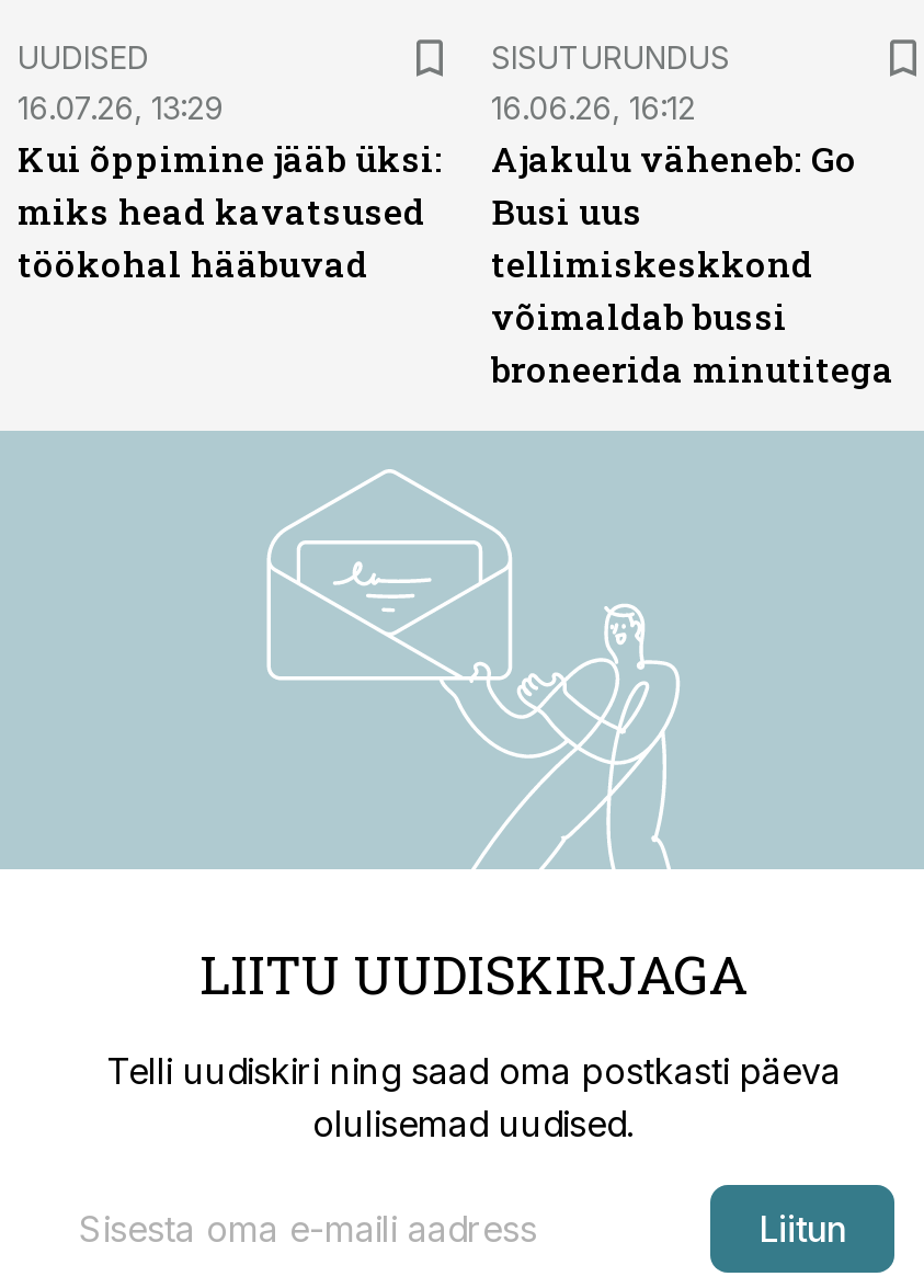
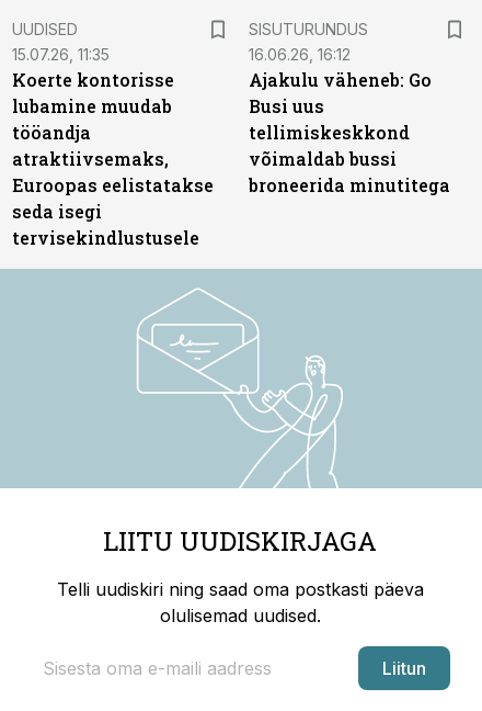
- 16.07.26, 13:29
- Kui õppimine jääb üksi:
- miks head kavatsused
- töökohal hääbuvad
+ 15.07.26, 11:35
+ Koerte kontorisse
+ lubamine muudab
+ tööandja
+ atraktiivsemaks,
+ Euroopas eelistatakse
+ seda isegi
+ tervisekindlustusele
